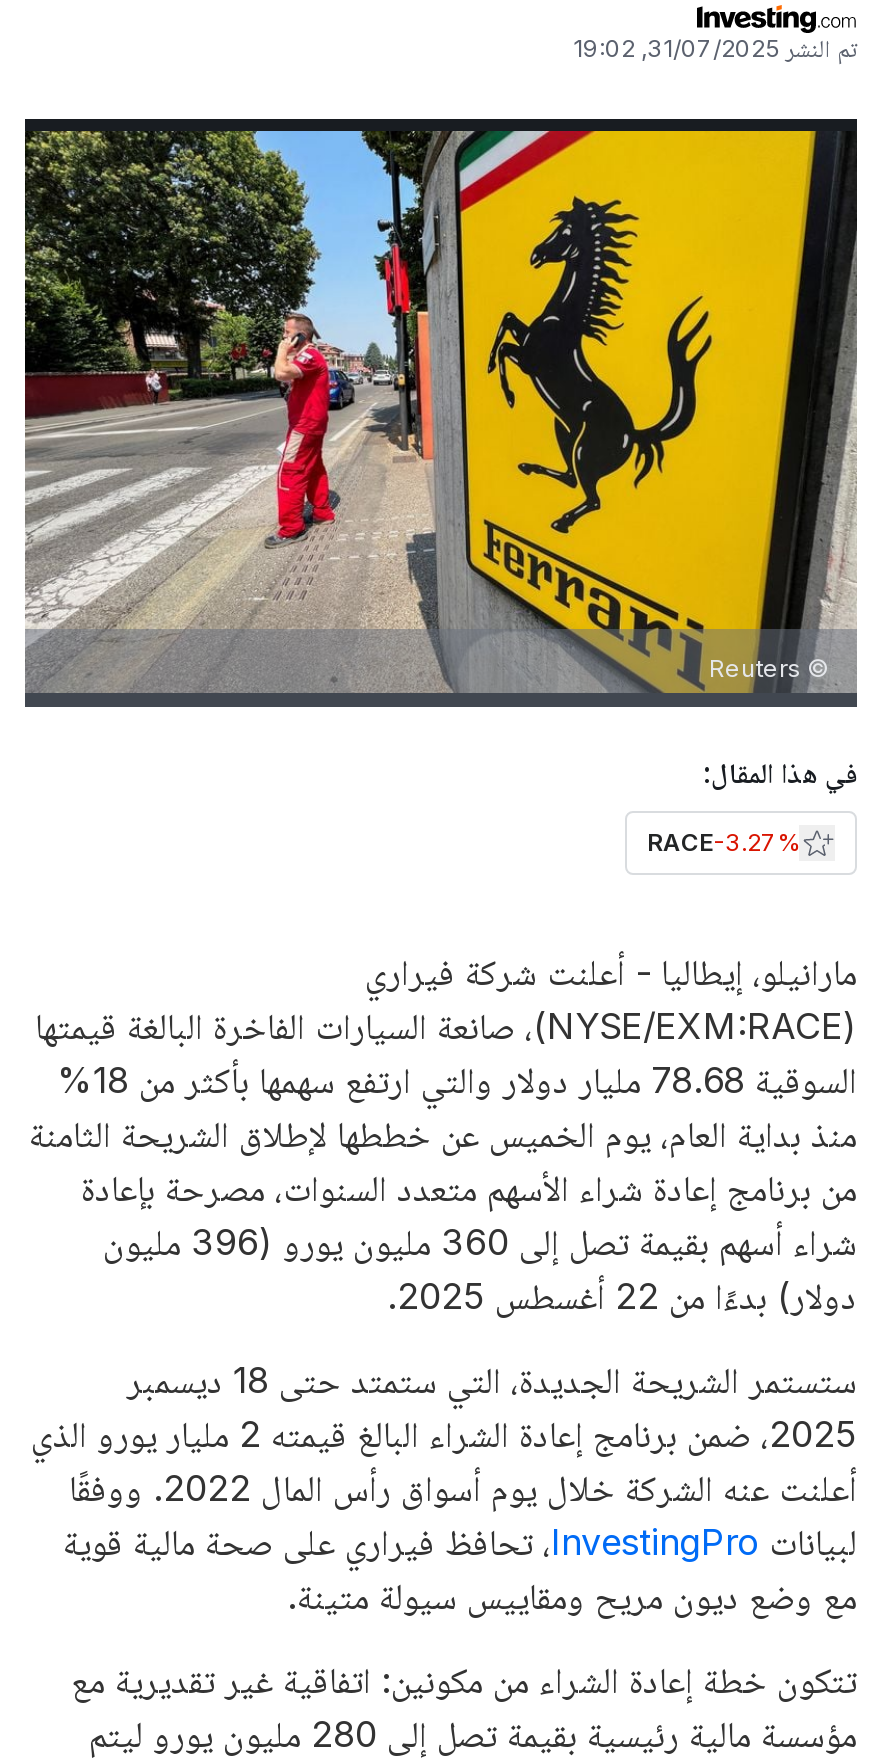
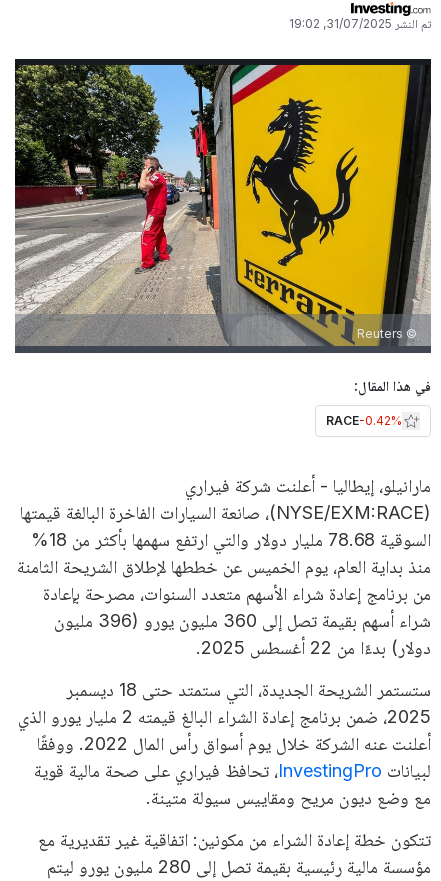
- RACE-3.27%
+ RACE-0.42%
